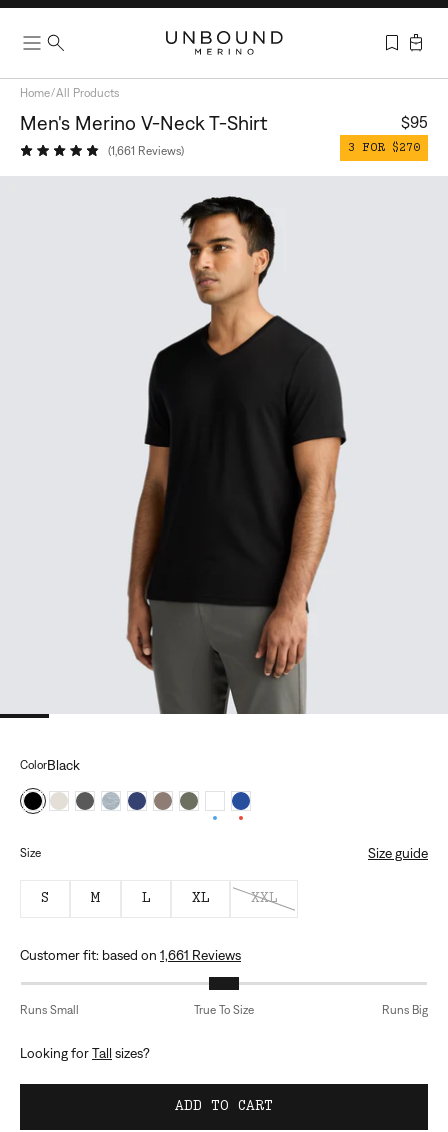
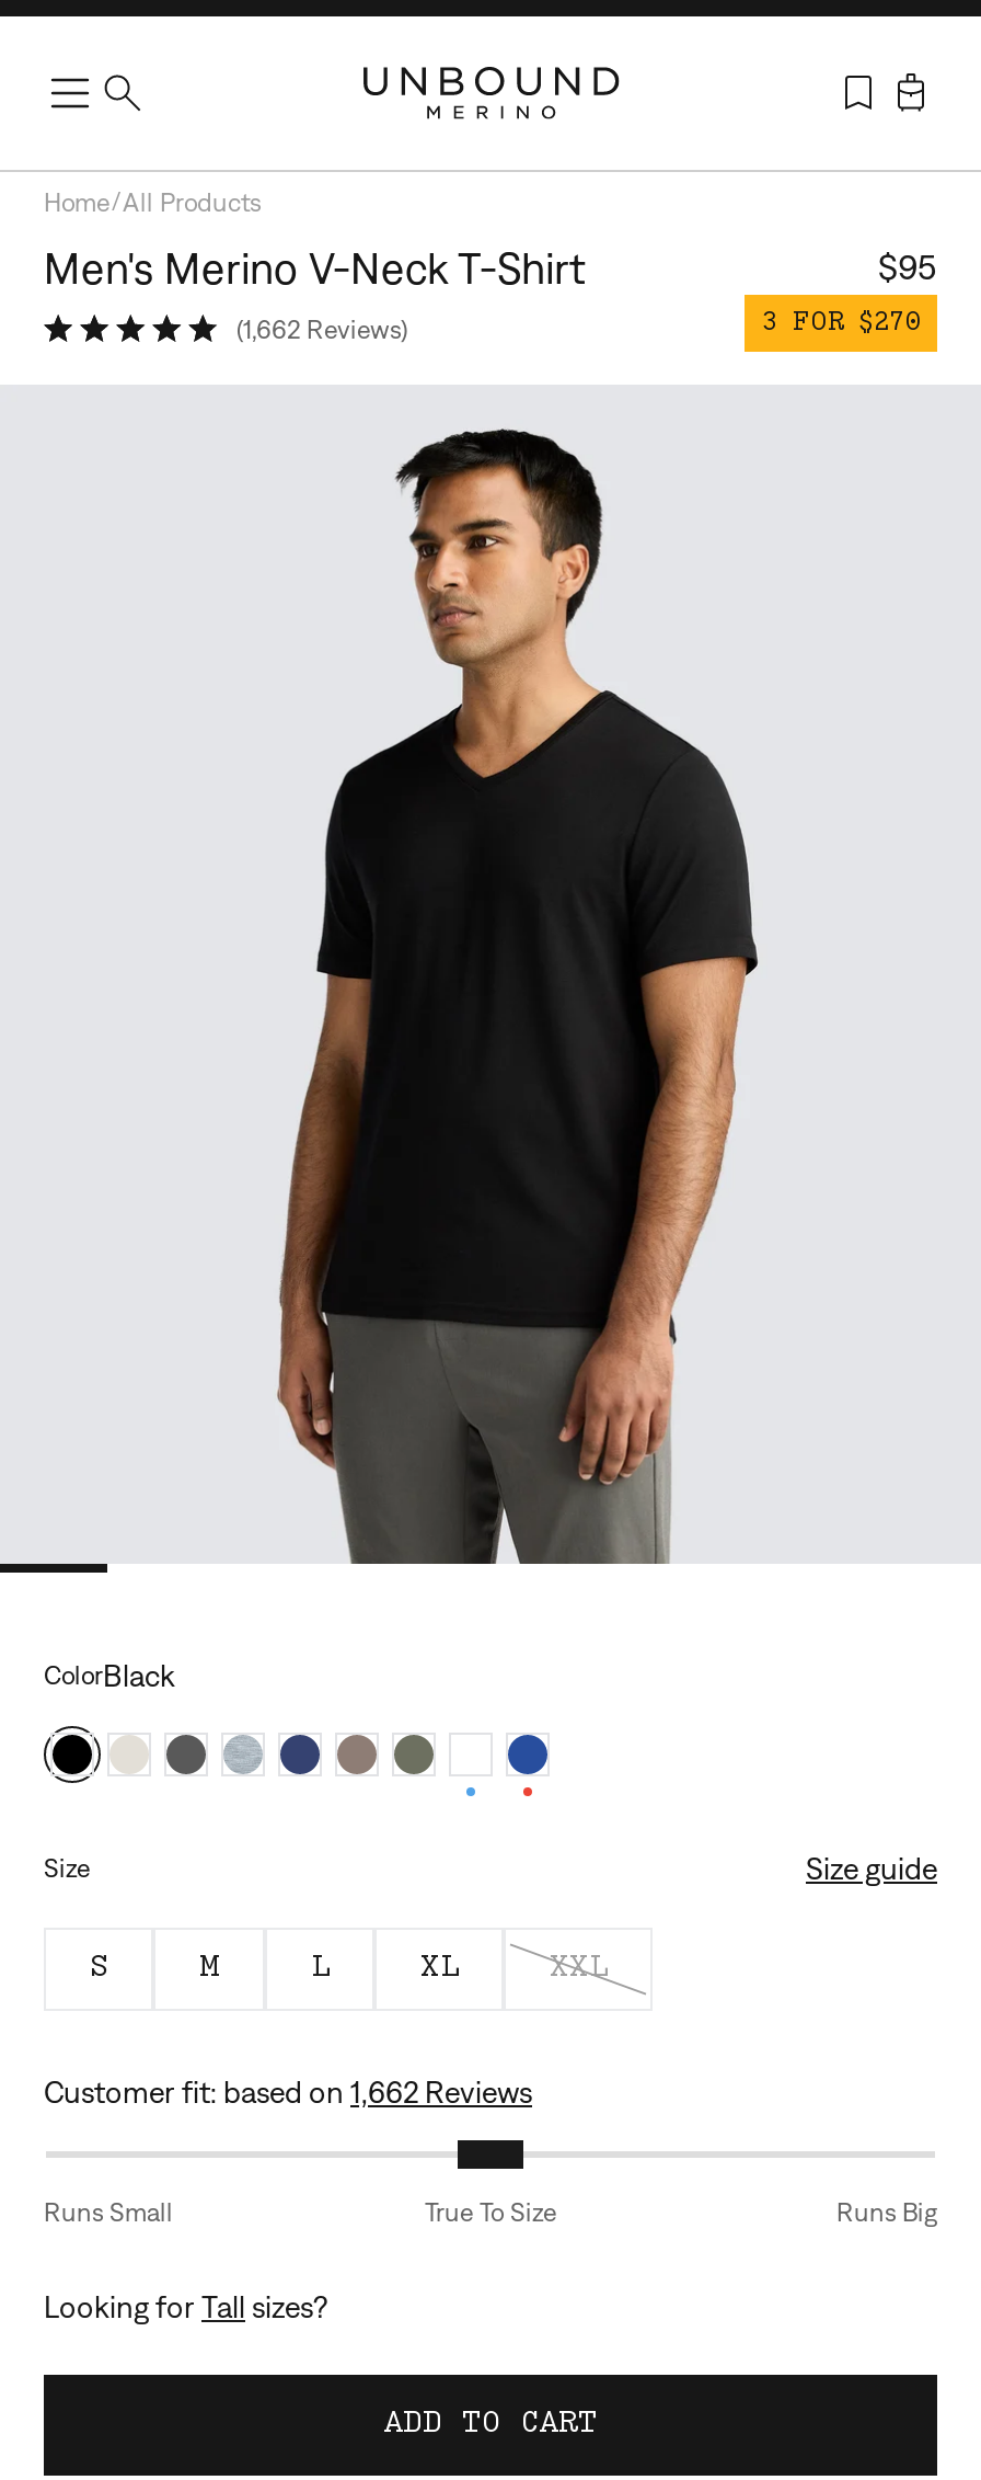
- 1,661 Reviews
+ 1,662 Reviews

- Customer fit: based on 1,661 Reviews
+ Customer fit: based on 1,662 Reviews
